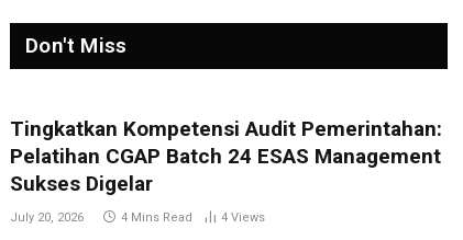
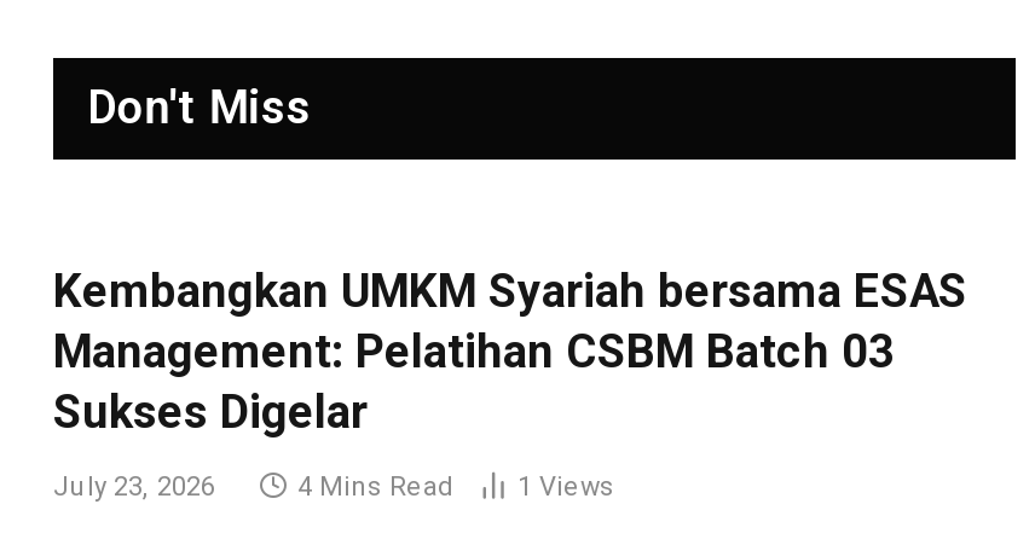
- Tingkatkan Kompetensi Audit Pemerintahan:
- Pelatihan CGAP Batch 24 ESAS Management
+ Kembangkan UMKM Syariah bersama ESAS
+ Management: Pelatihan CSBM Batch 03

- July 20, 2026
+ July 23, 2026

- 4 Mins Read 4 Views
+ 4 Mins Read 1 Views
